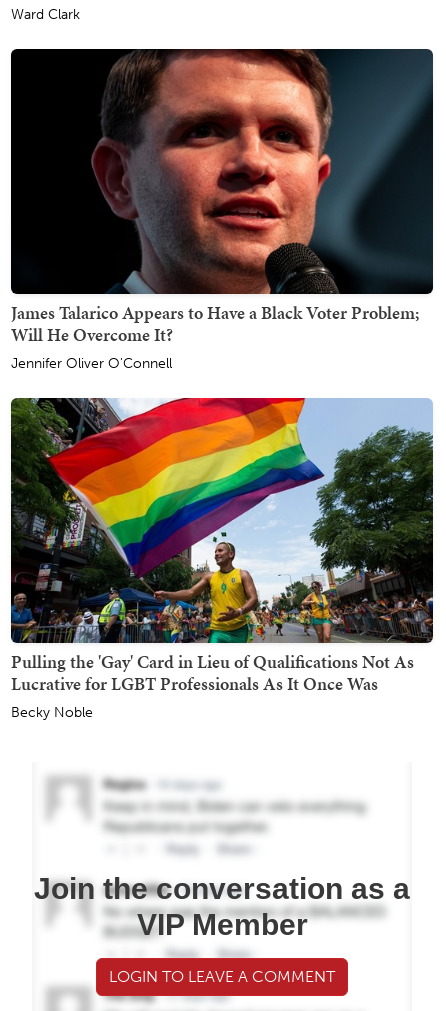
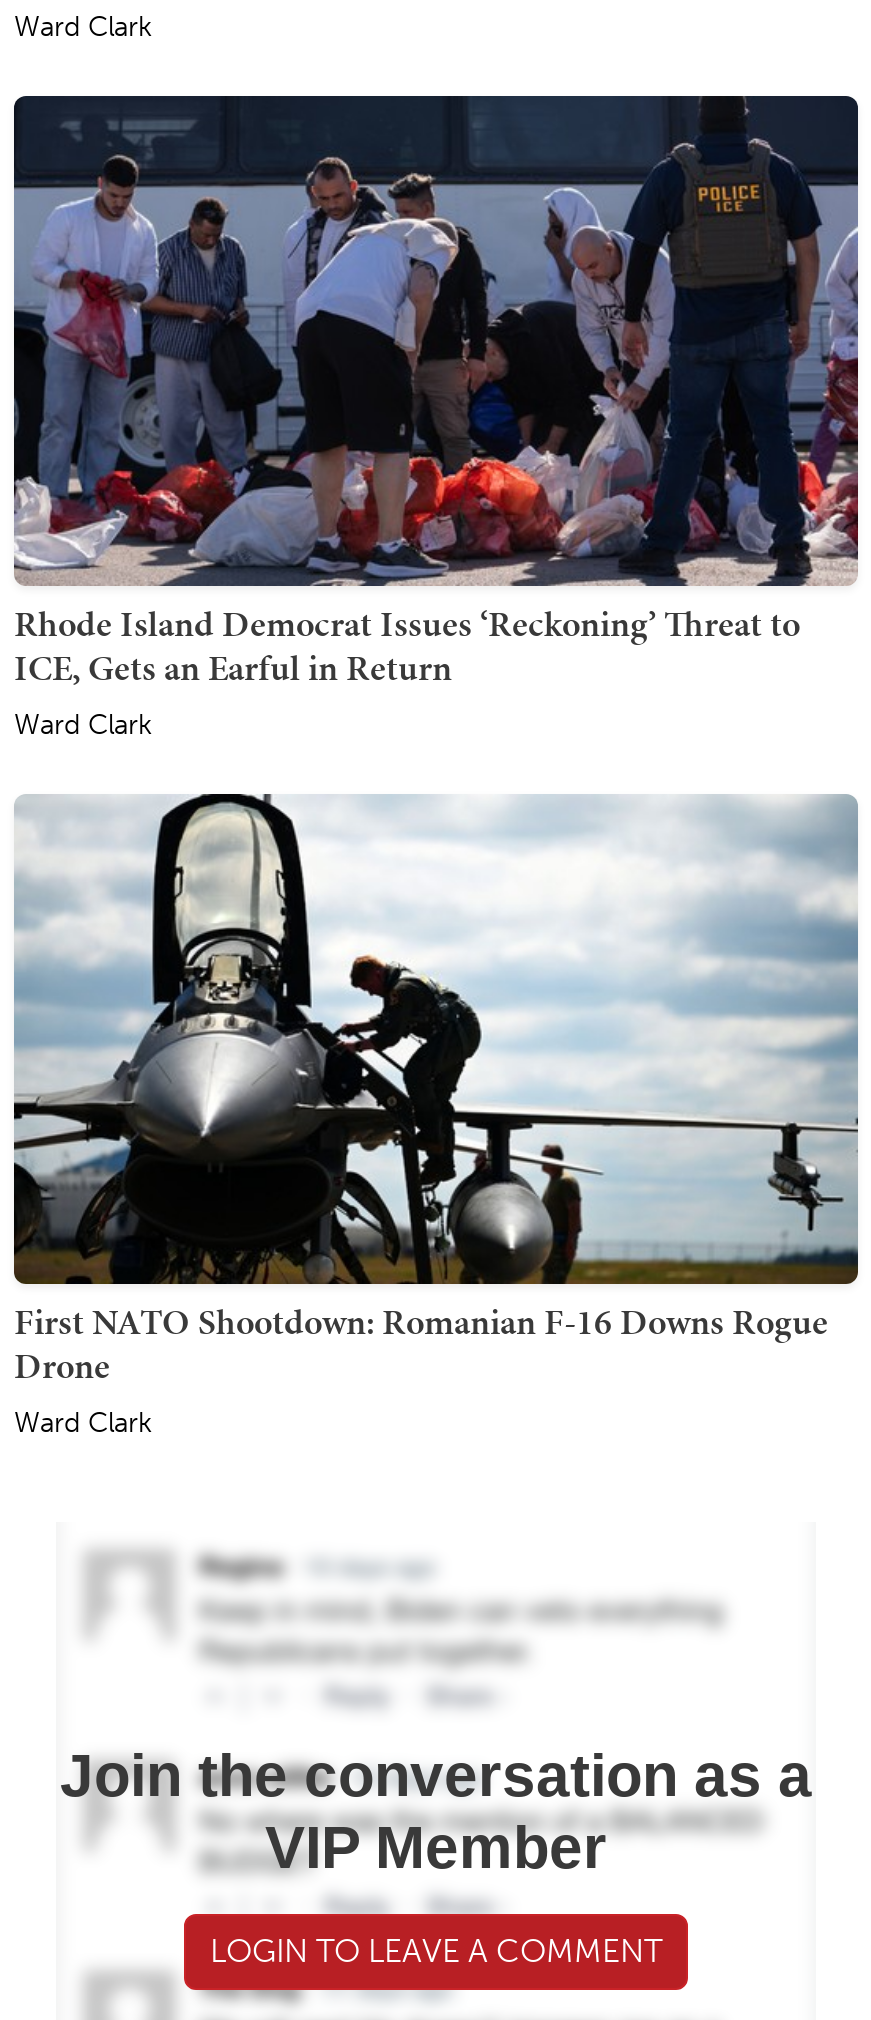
- [image]
- James Talarico Appears to Have a Black Voter Problem;
- Will He Overcome It?
- Jennifer Oliver O'Connell
+ [image]
+ Rhode Island Democrat Issues ‘Reckoning’ Threat to
+ ICE, Gets an Earful in Return
+ Ward Clark

- [image]
- Pulling the 'Gay' Card in Lieu of Qualifications Not As
- Lucrative for LGBT Professionals As It Once Was
- Becky Noble
+ [image]
+ First NATO Shootdown: Romanian F-16 Downs Rogue
+ Drone
+ Ward Clark
